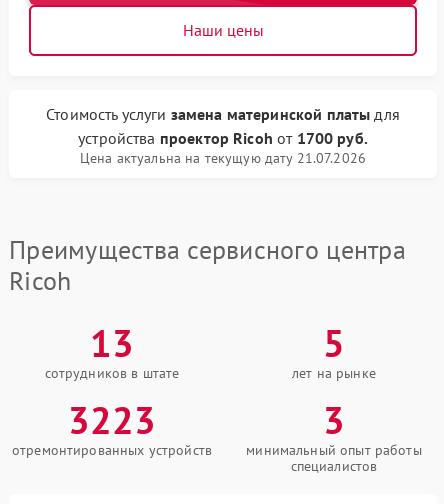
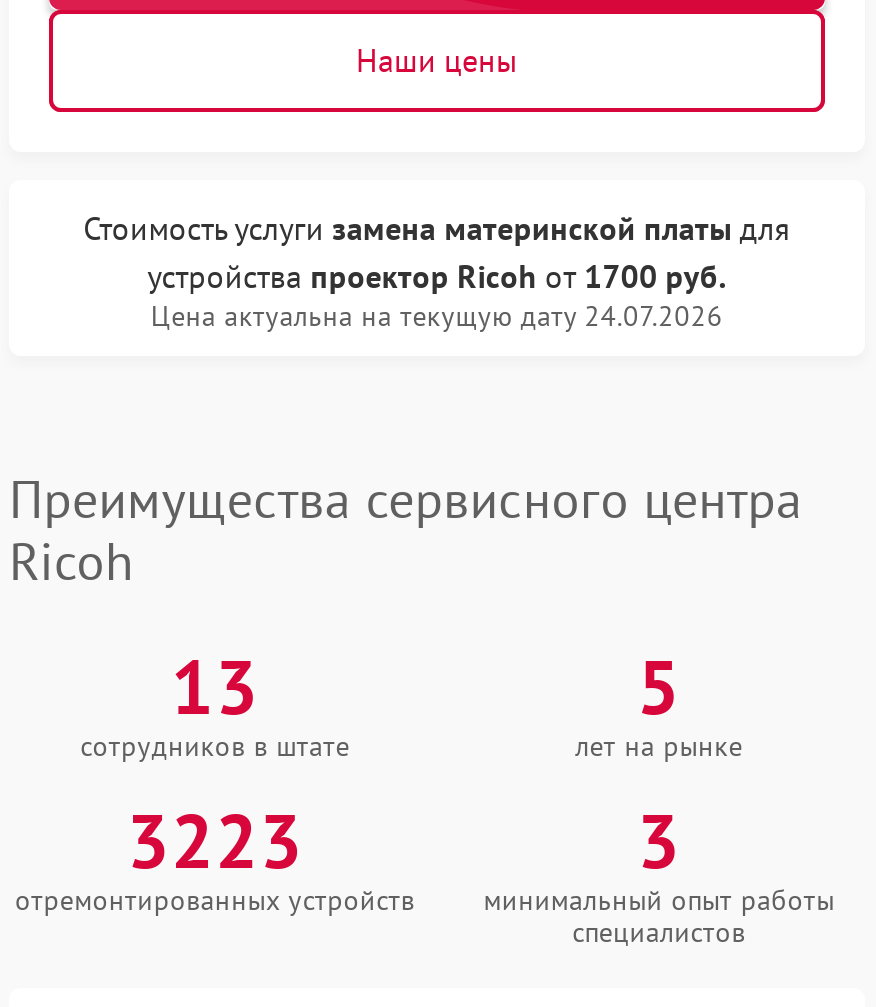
- Цена актуальна на текущую дату 21.07.2026
+ Цена актуальна на текущую дату 24.07.2026
